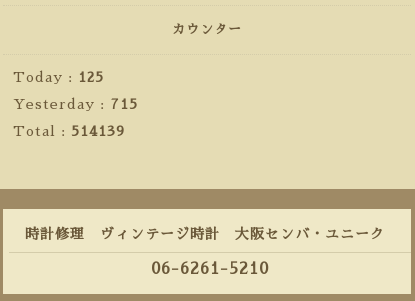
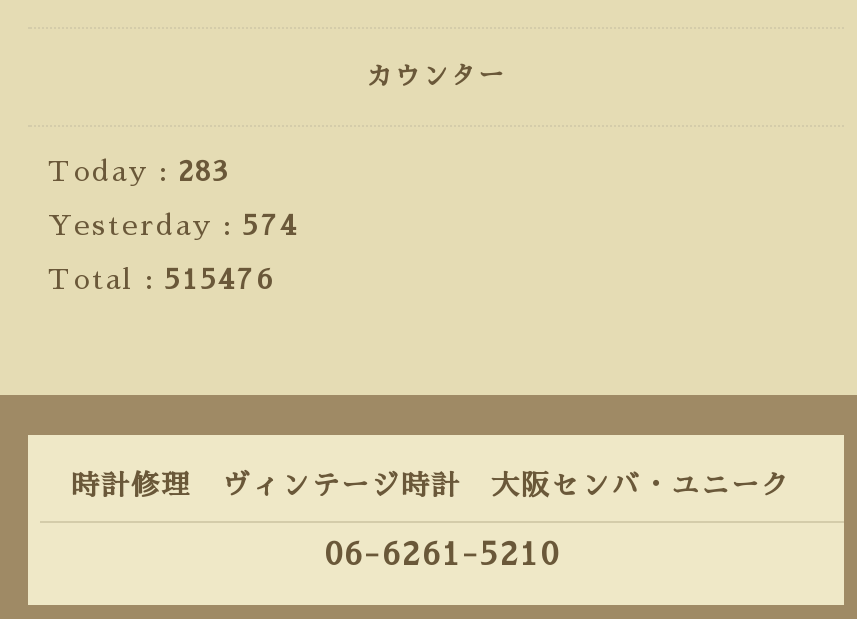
- Today : 125
+ Today : 283

- Yesterday : 715
+ Yesterday : 574

- Total : 514139
+ Total : 515476
